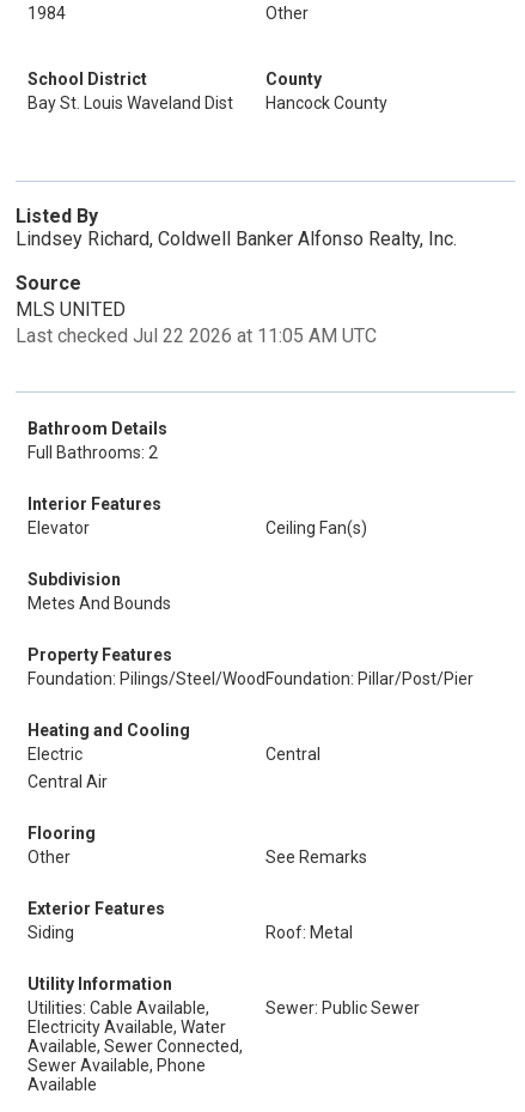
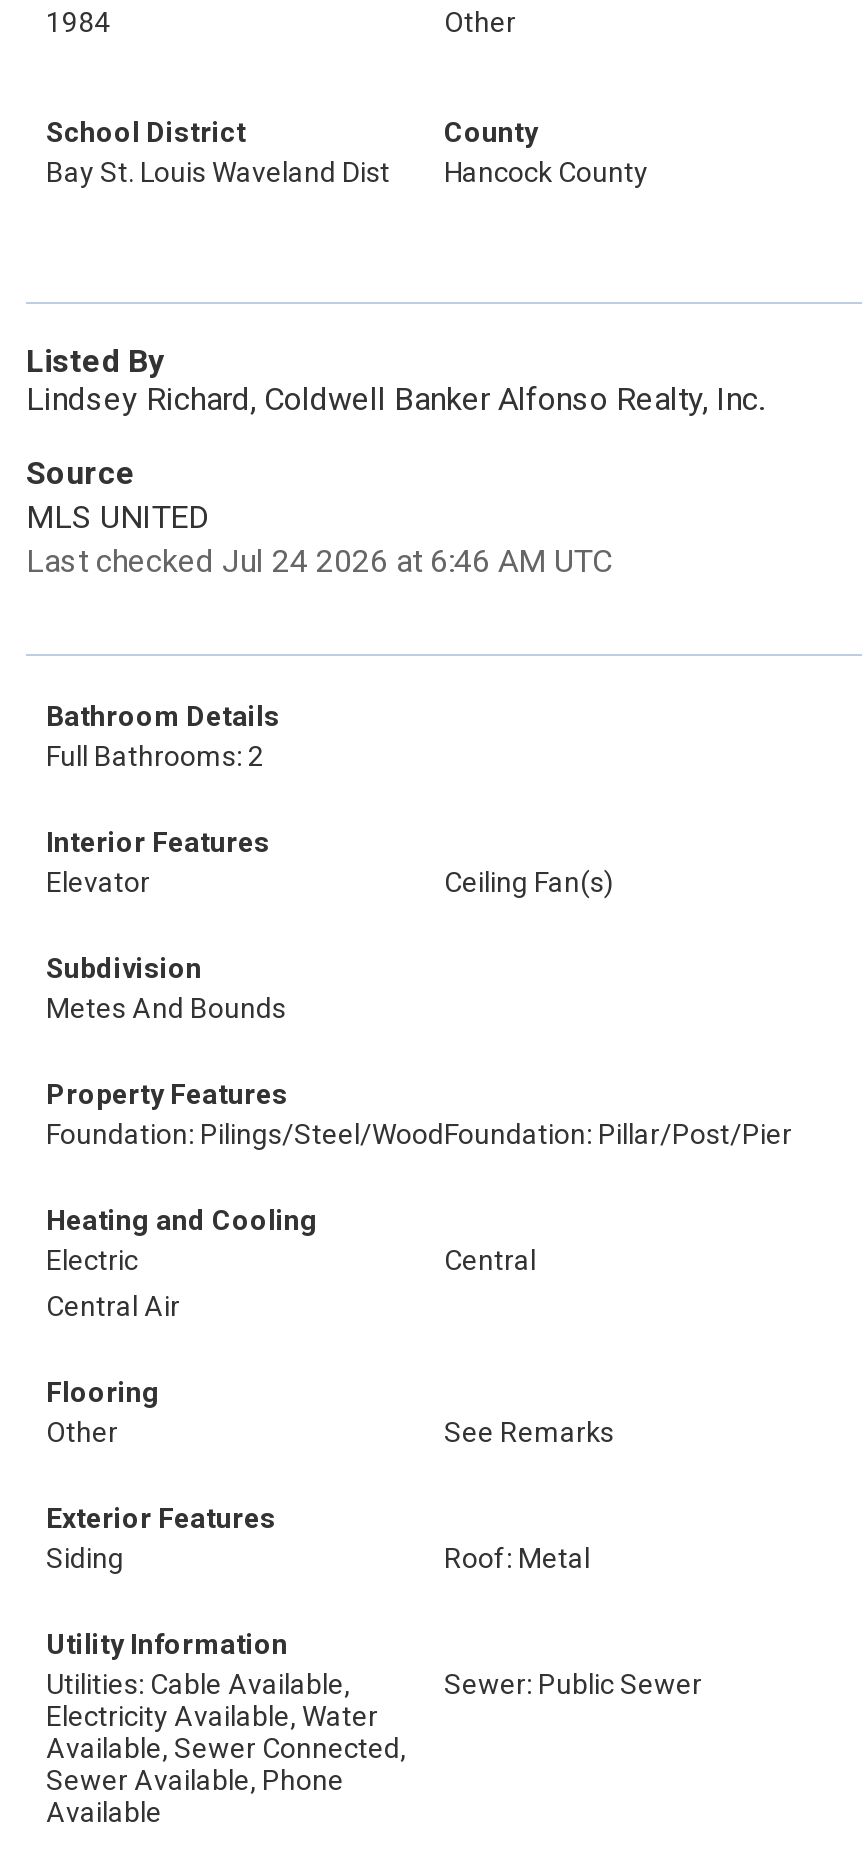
- Last checked Jul 22 2026 at 11:05 AM UTC
+ Last checked Jul 24 2026 at 6:46 AM UTC
